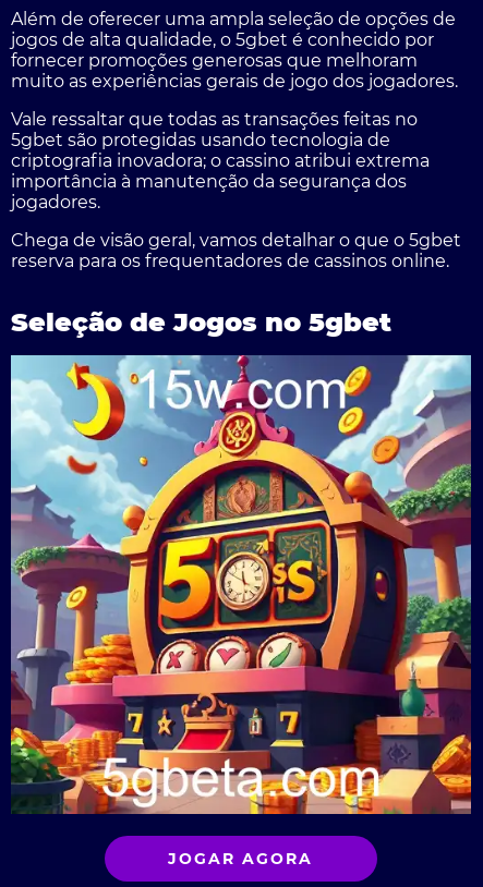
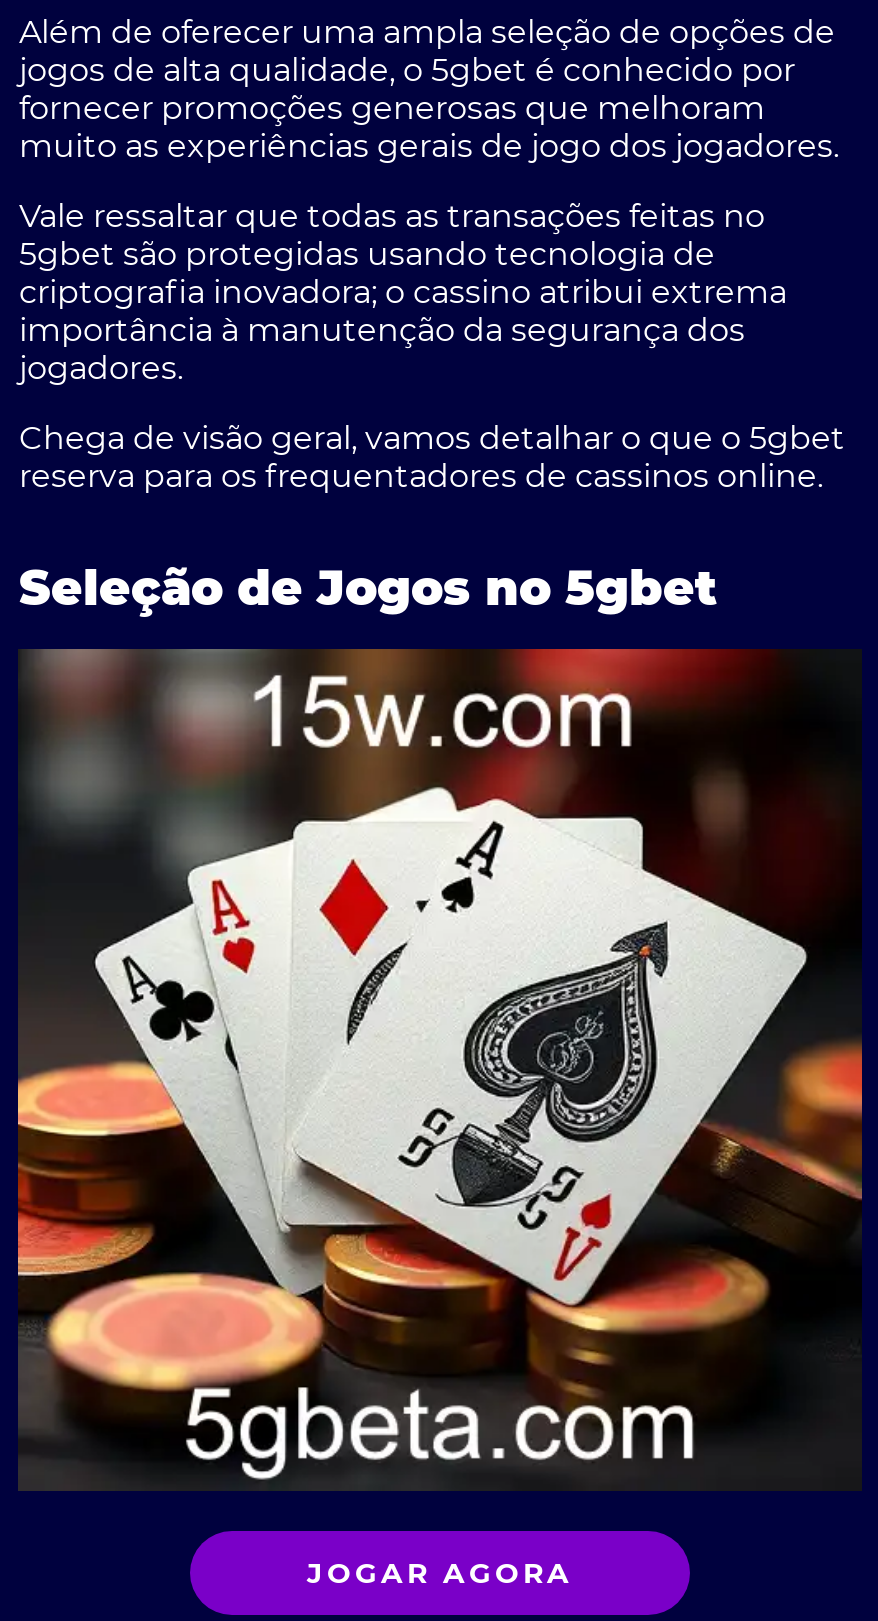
- [image]
+ [image]
